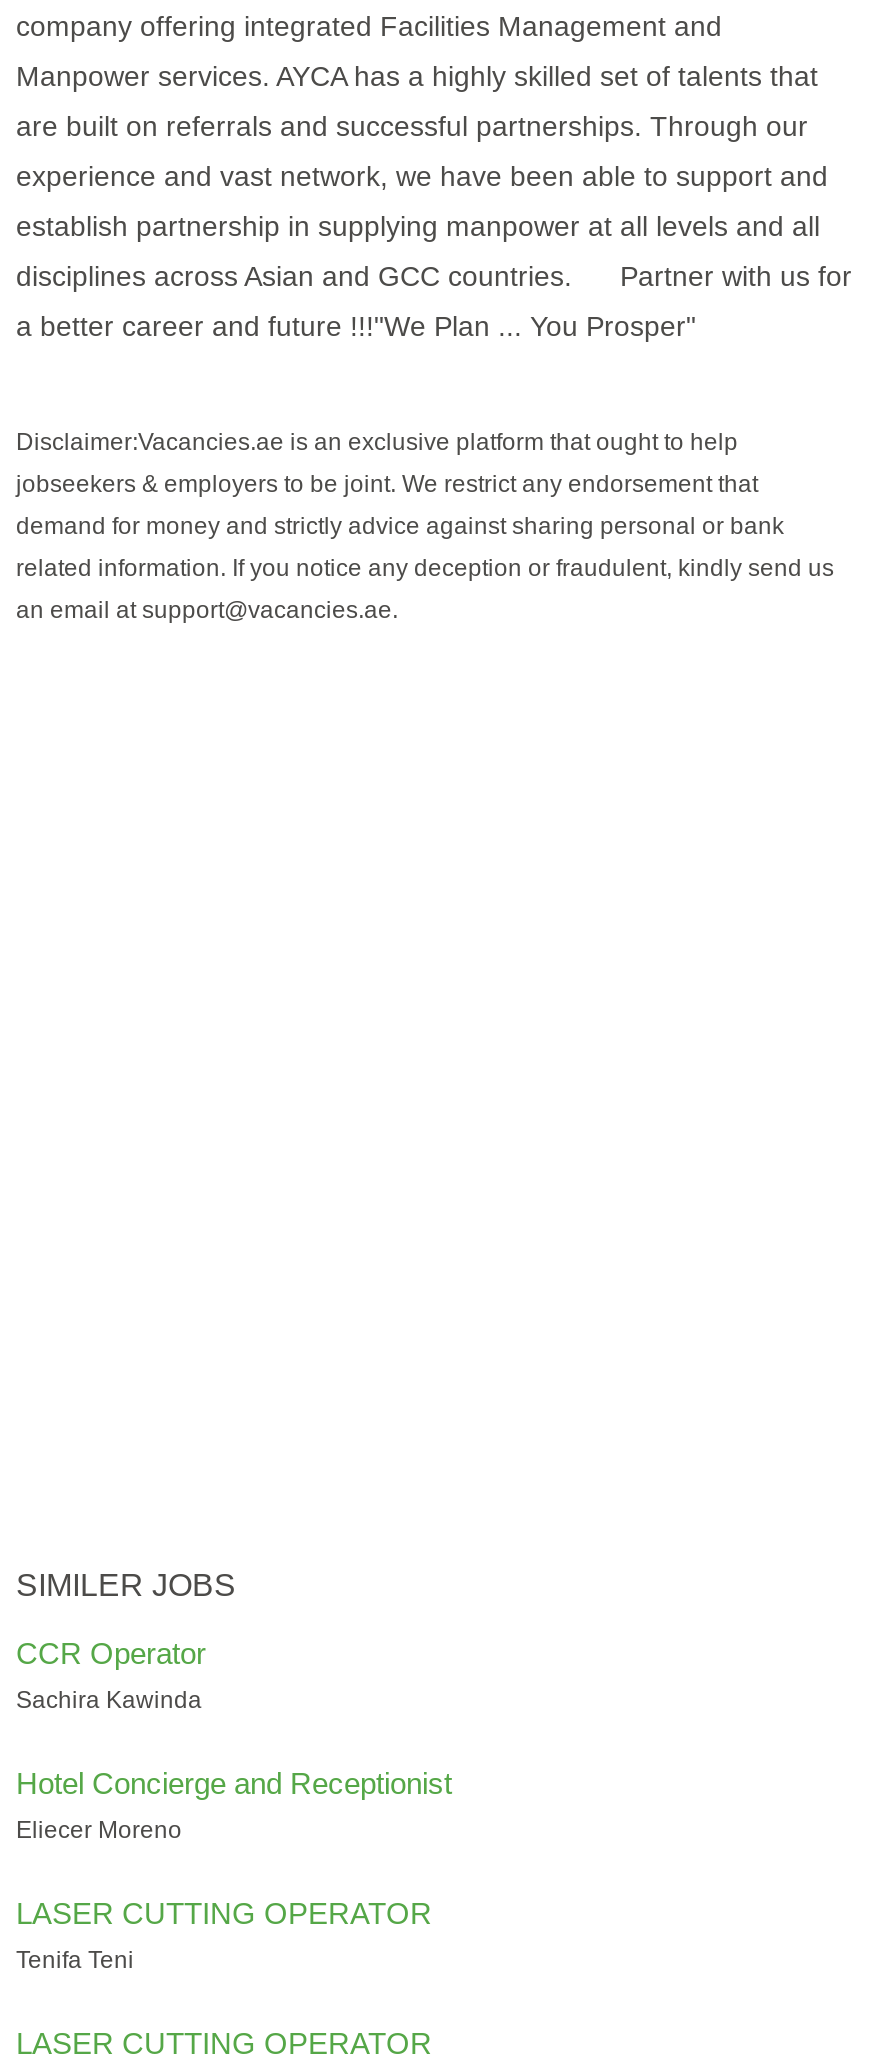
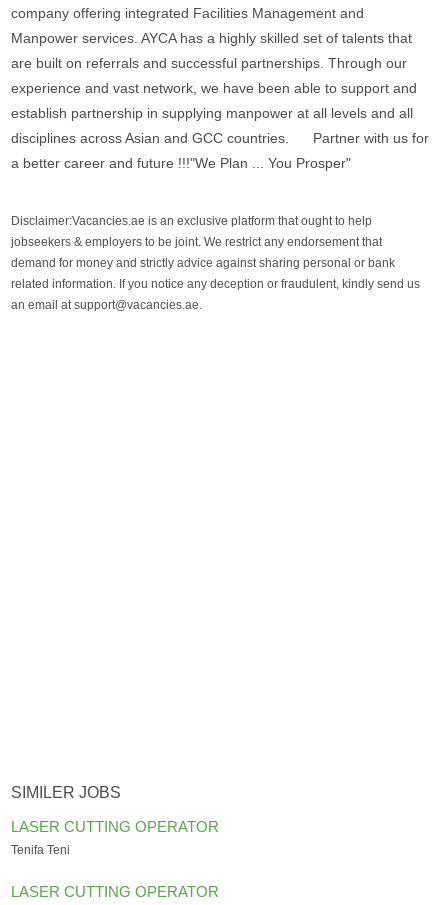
- CCR Operator
- Sachira Kawinda
- Hotel Concierge and Receptionist
- Eliecer Moreno
